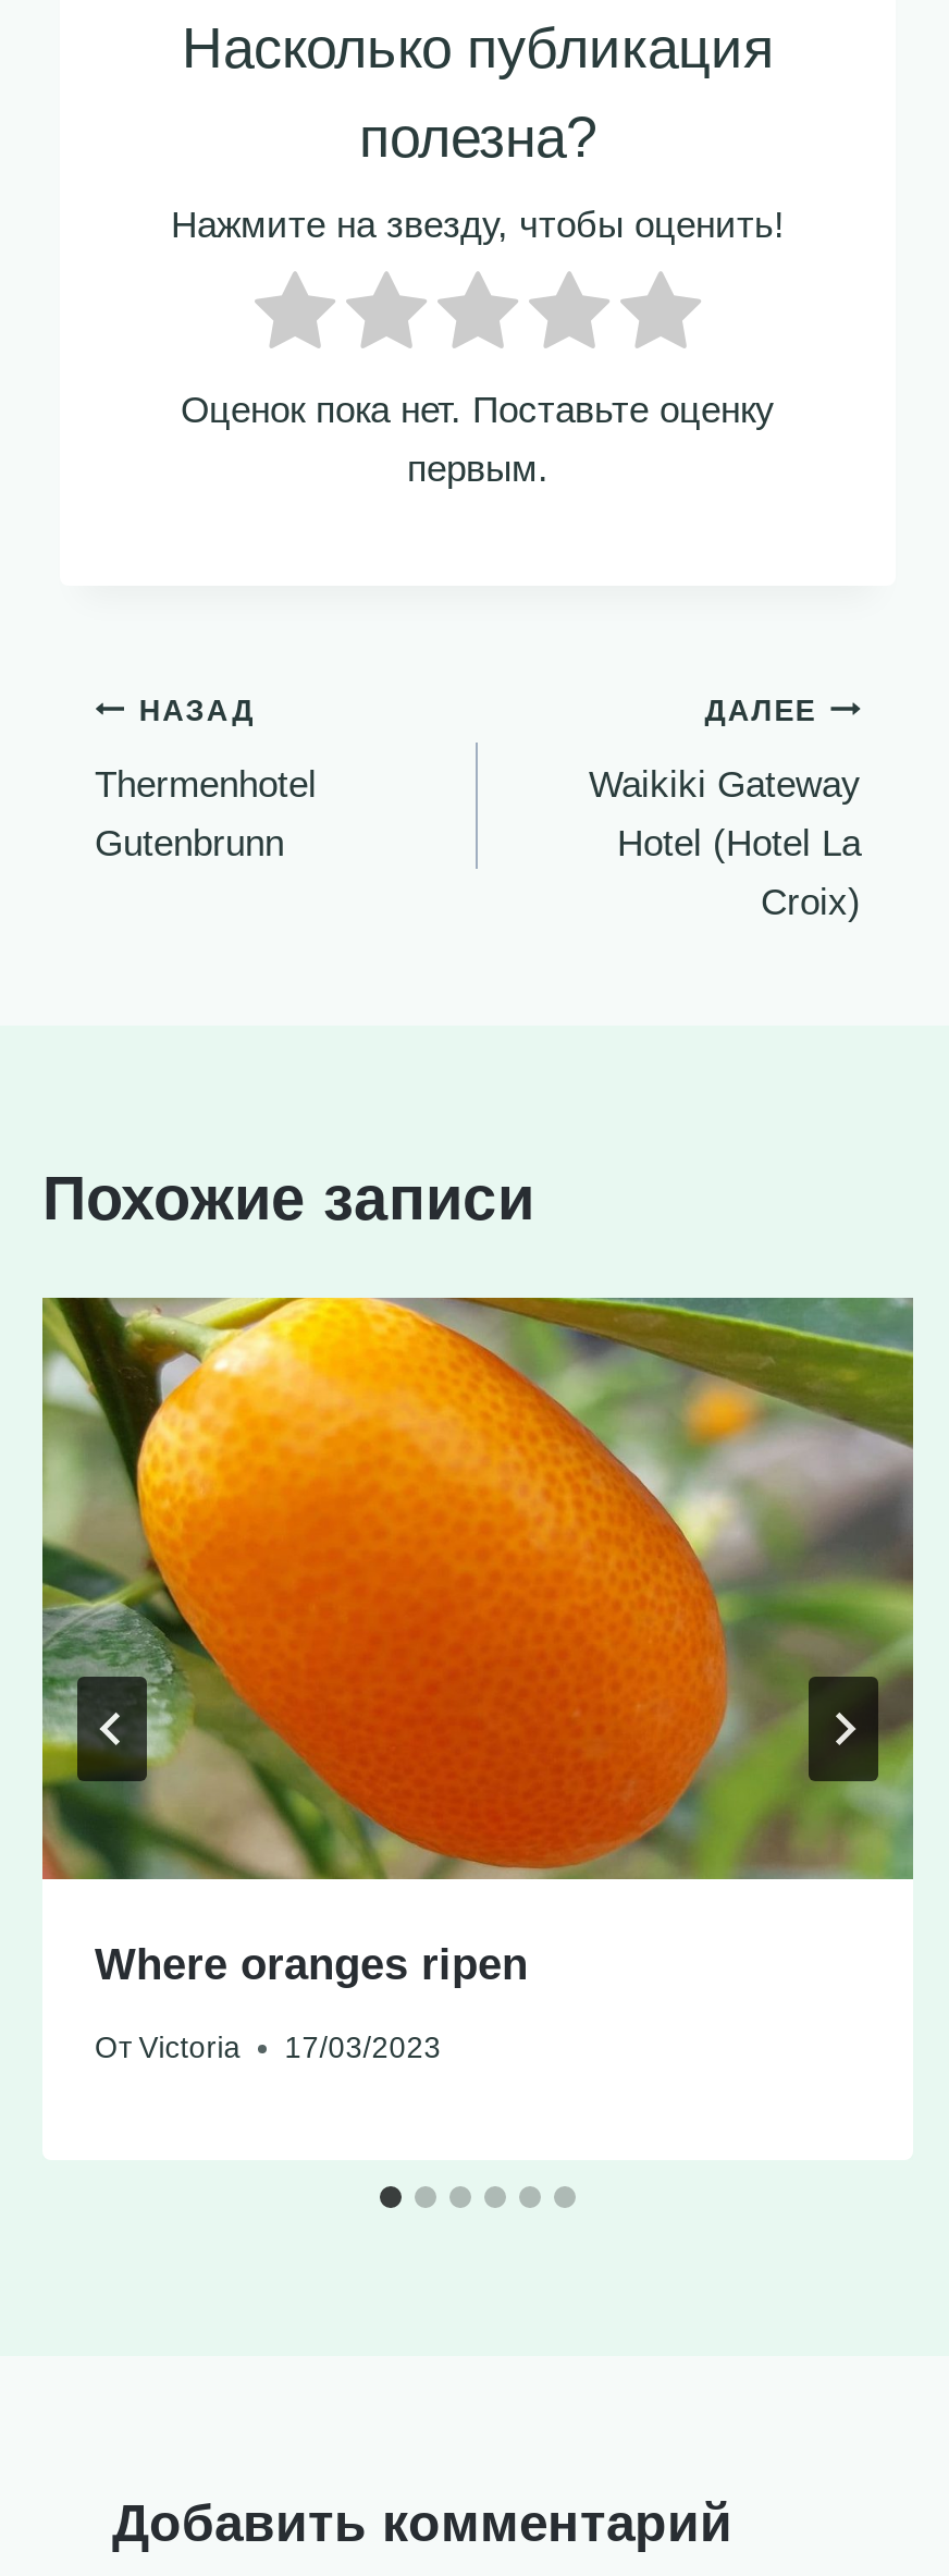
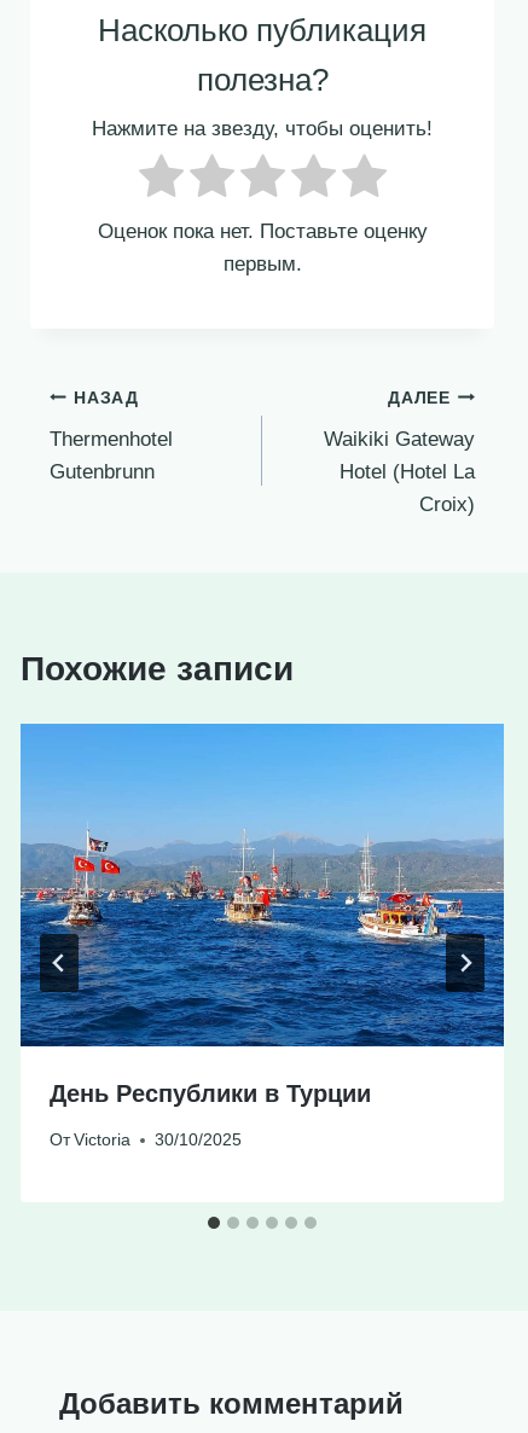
- [image]
- Where oranges ripen
+ [image]
+ День Республики в Турции

- От Victoria 17/03/2023
+ От Victoria 30/10/2025
